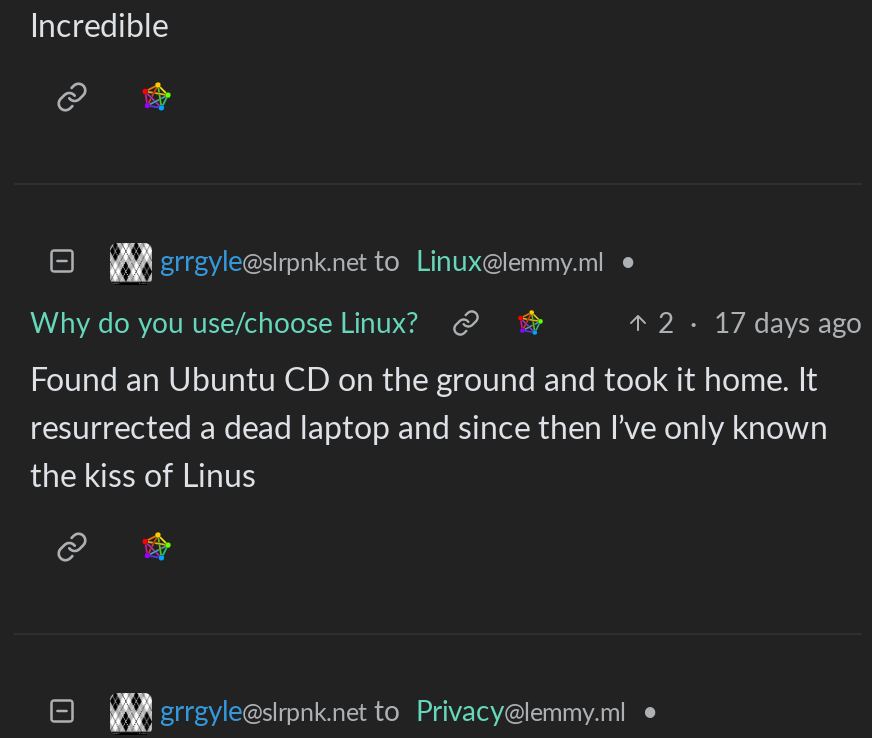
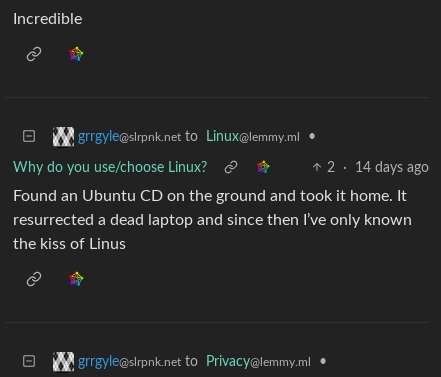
- 2 · 17 days ago
+ 2 · 14 days ago
